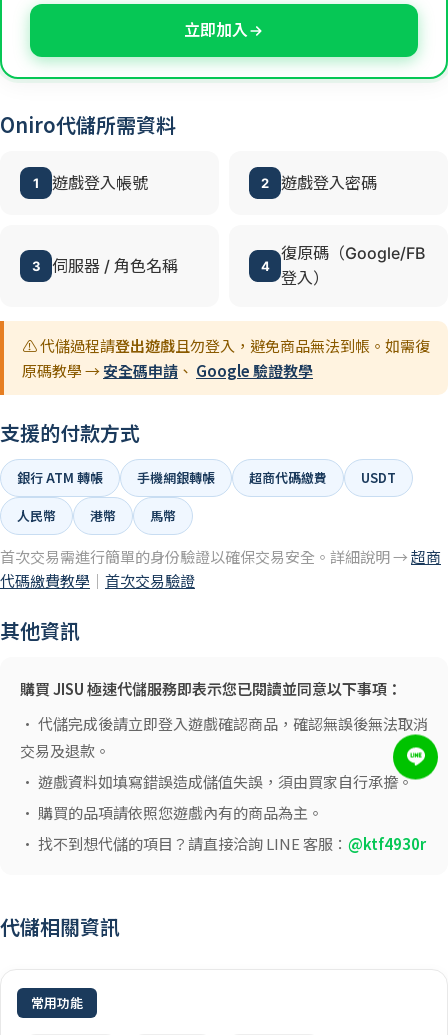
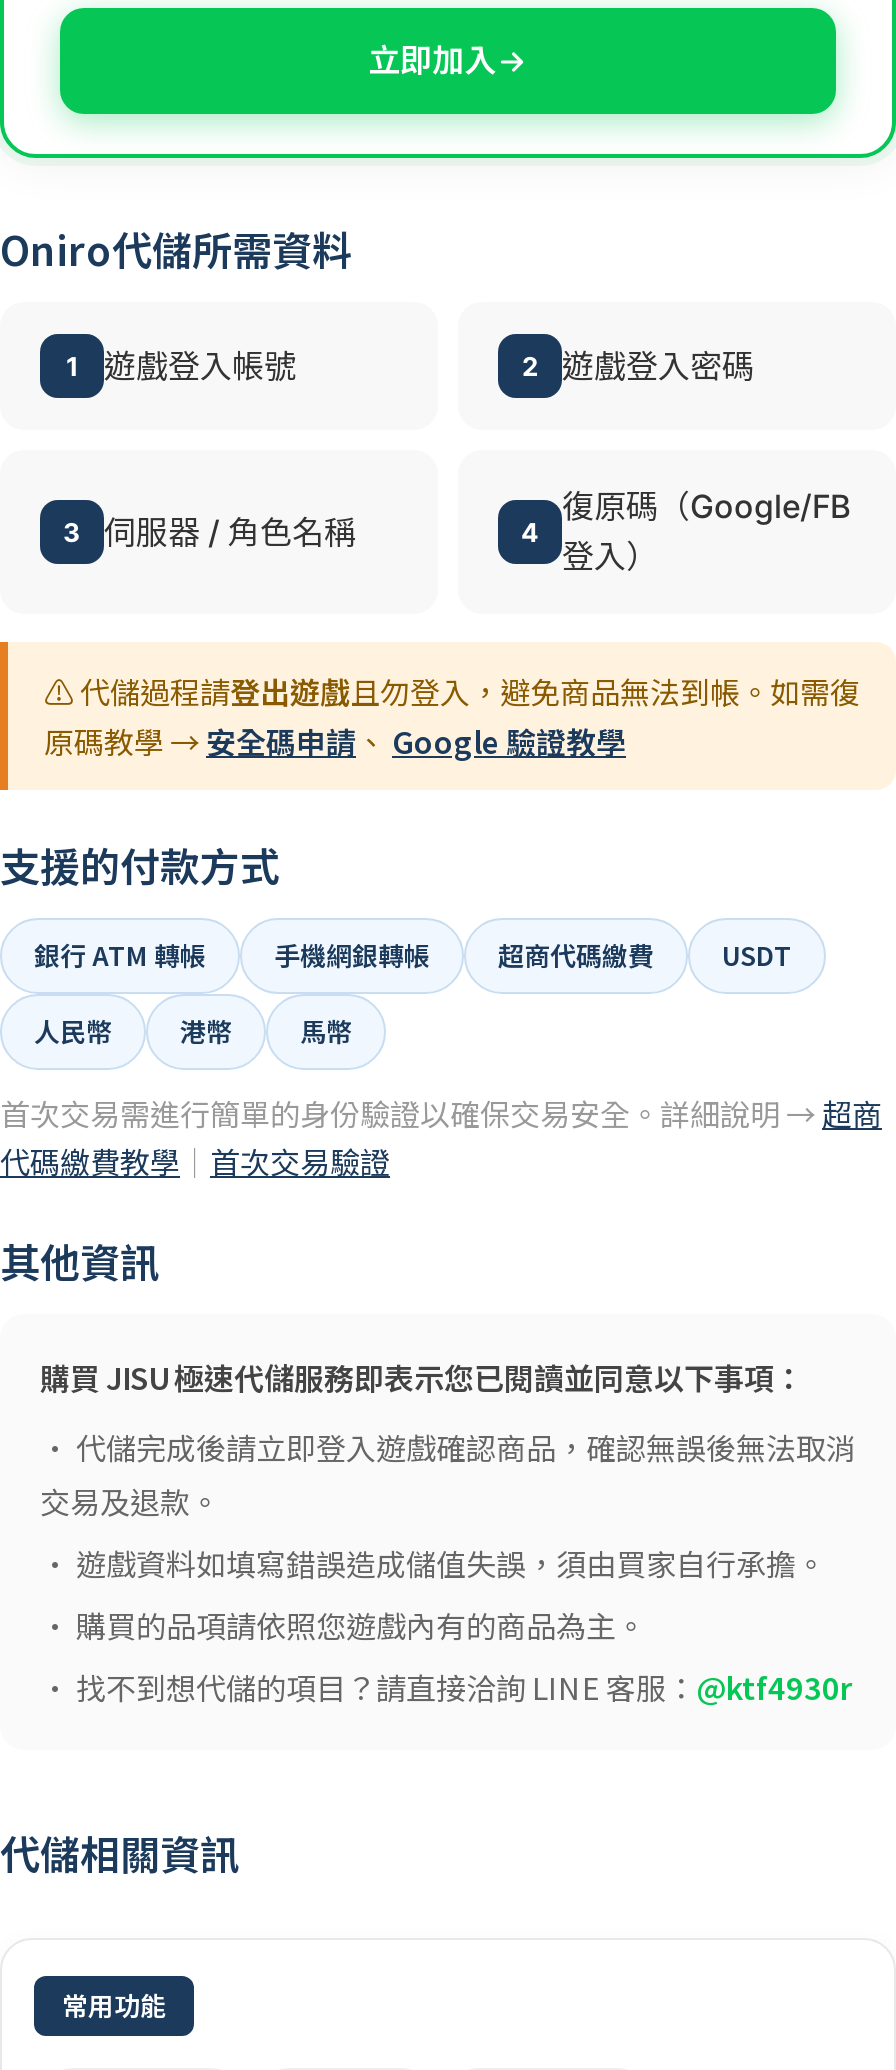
- [image]
